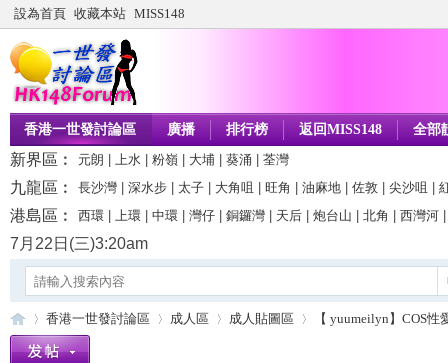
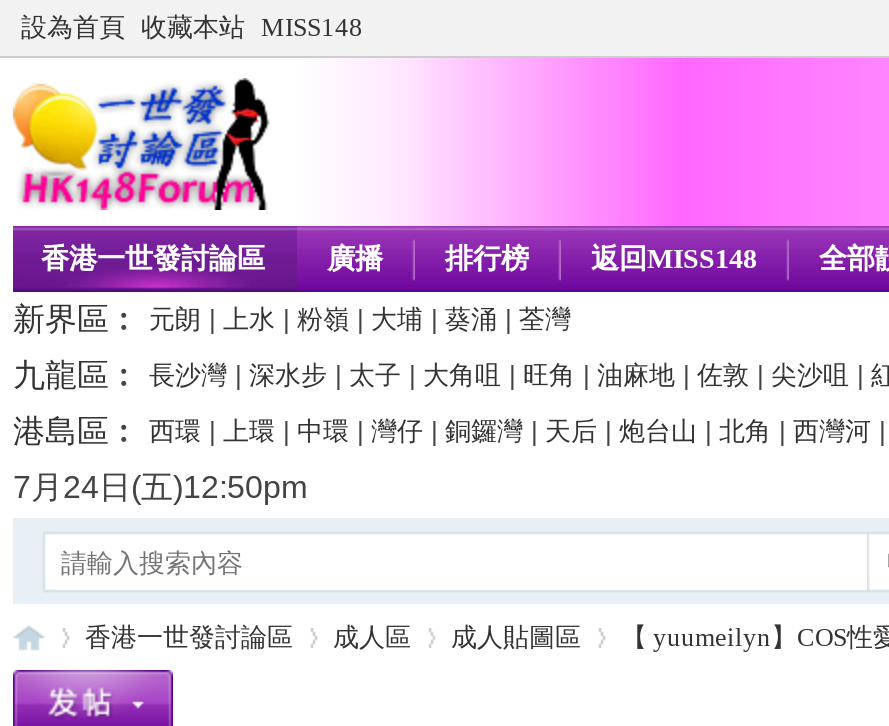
- 7月22日(三)3:20am
+ 7月24日(五)12:50pm
